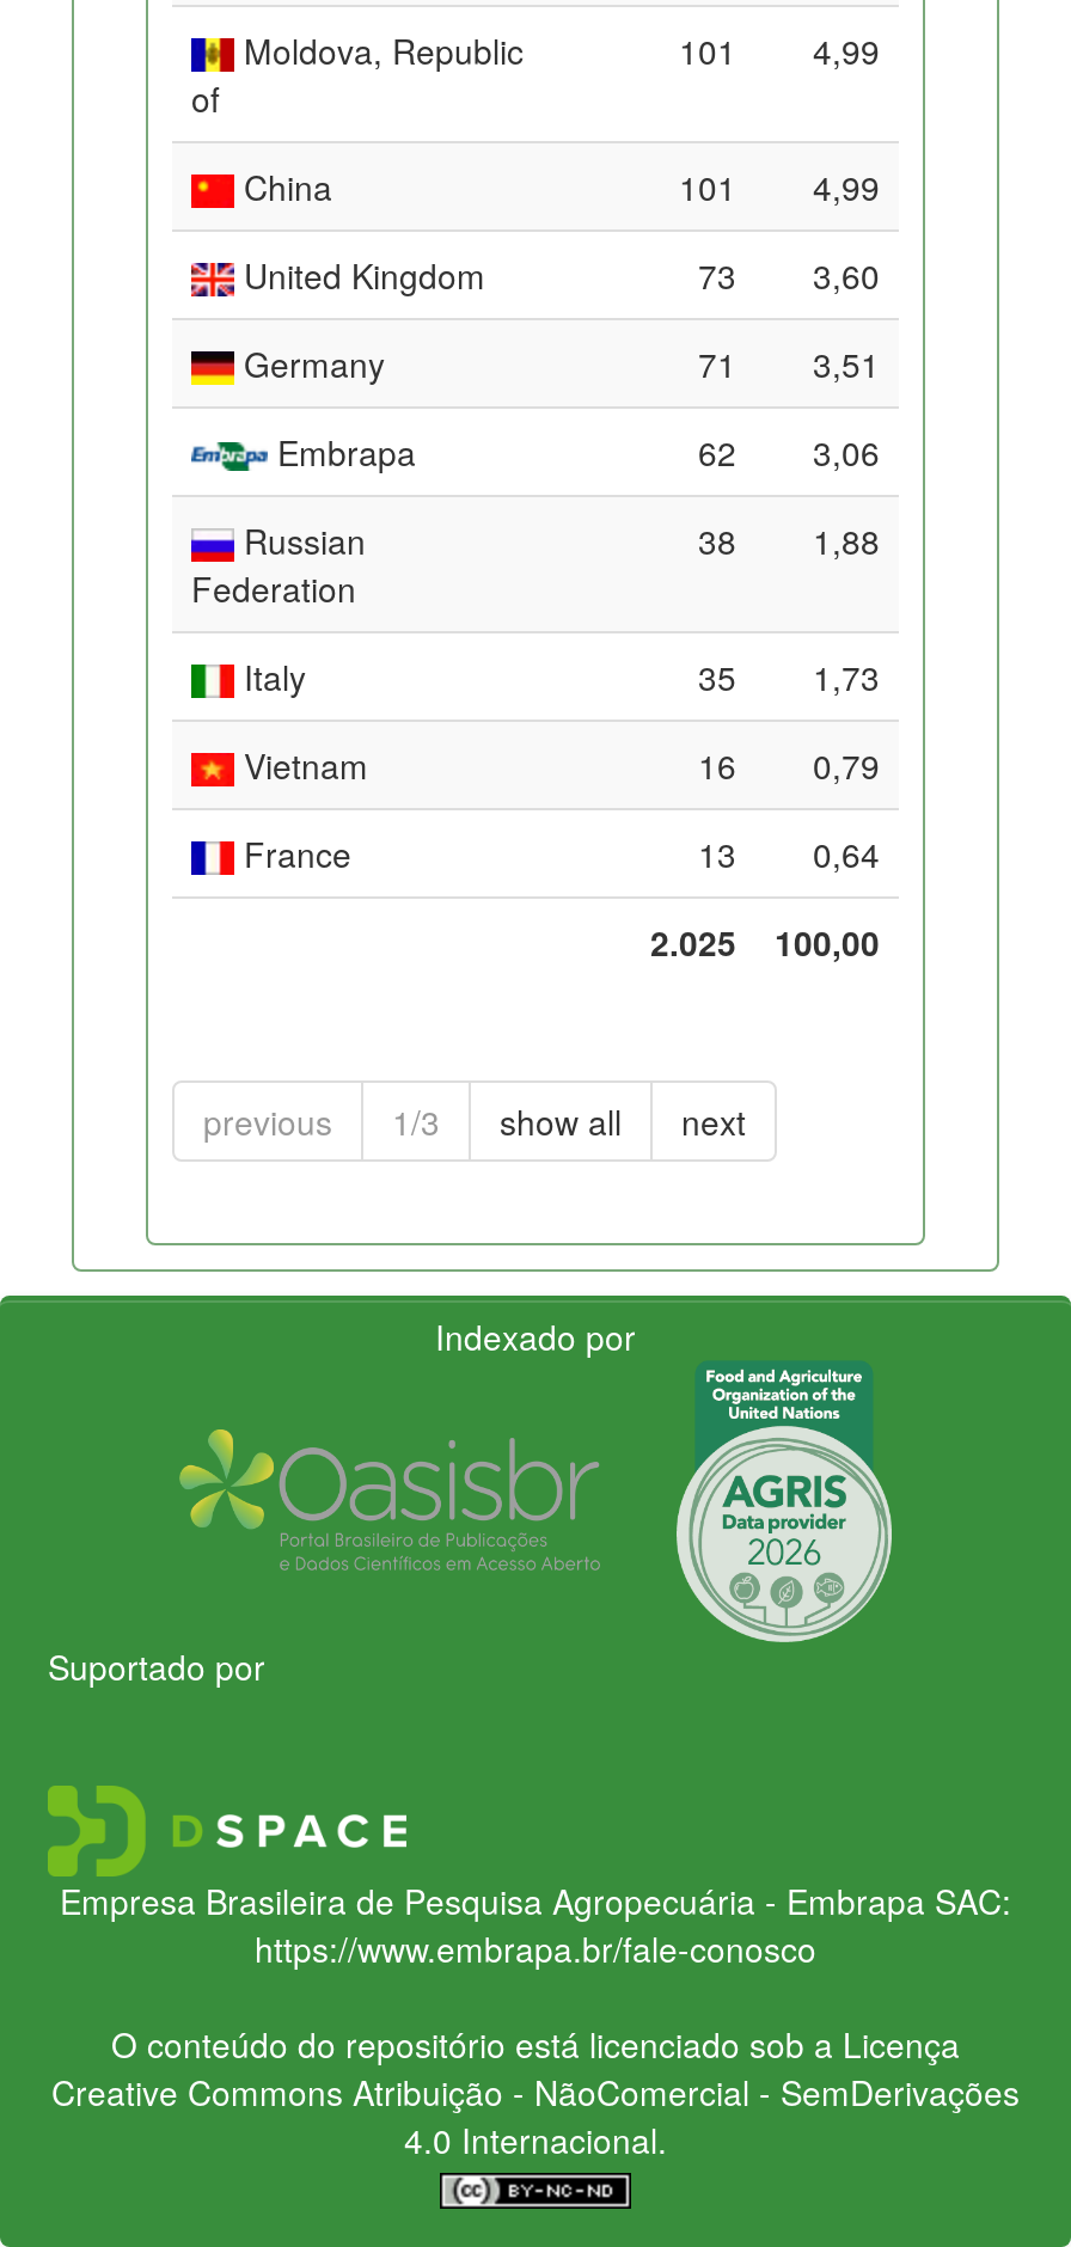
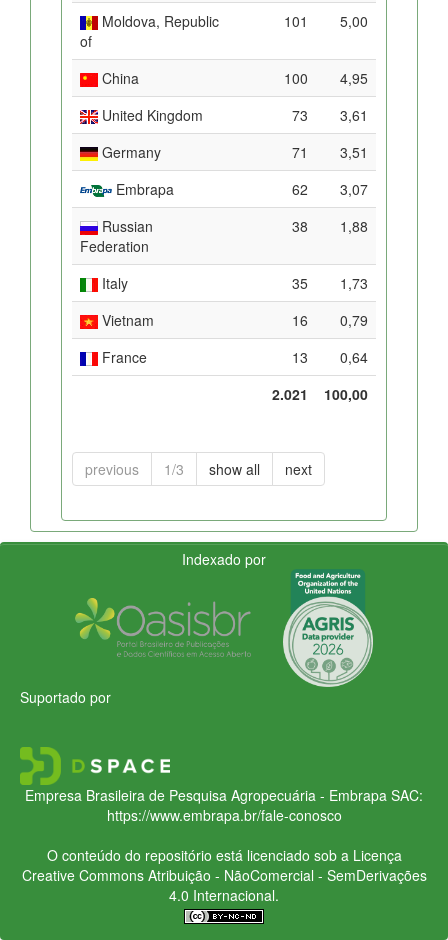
- 101 4,99
+ 101 5,00

- 101
+ 100

- 4,99
+ 4,95

- 73 3,60
+ 73 3,61

- 62 3,06
+ 62 3,07

- 2.025 100,00
+ 2.021 100,00
